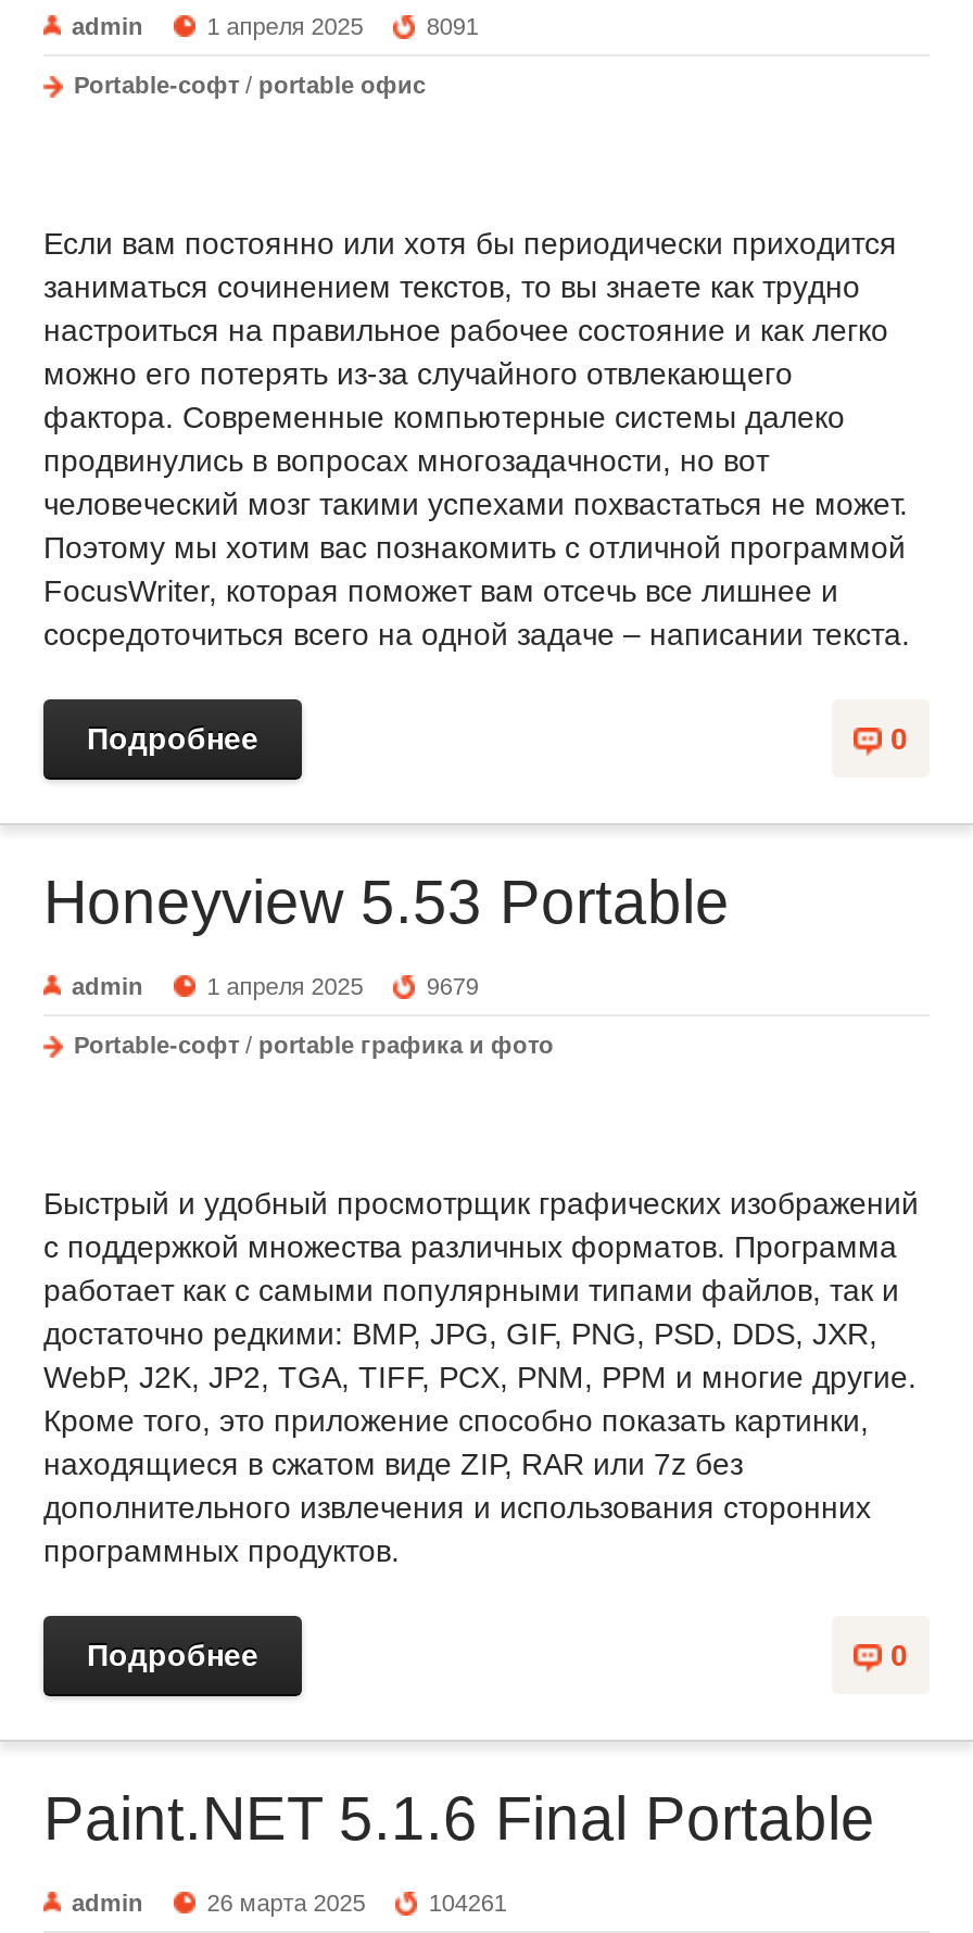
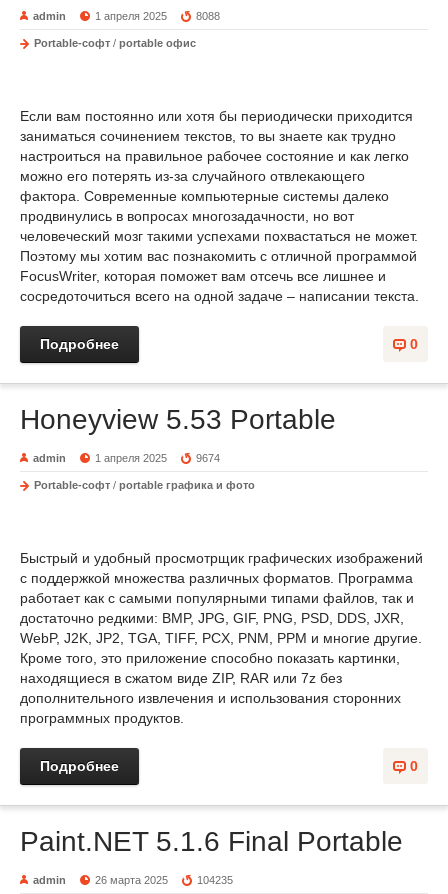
- 8091
+ 8088

- 9679
+ 9674

- 104261
+ 104235
